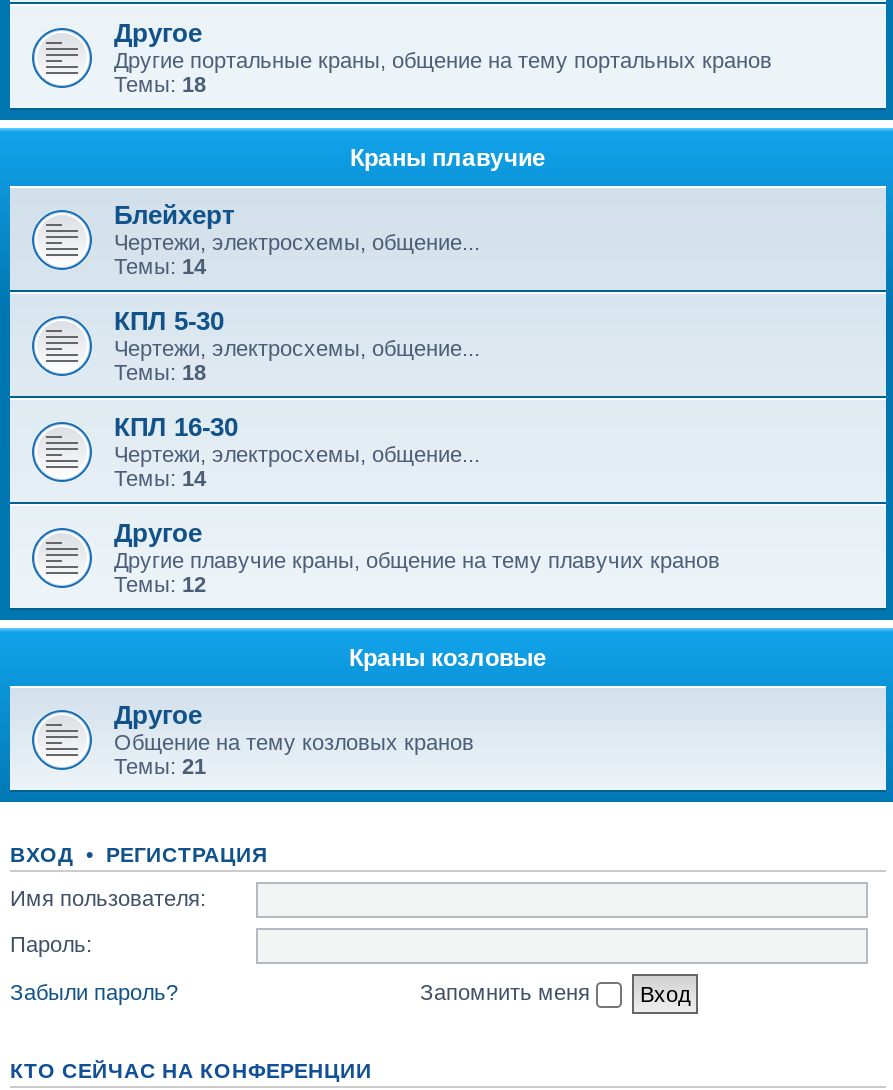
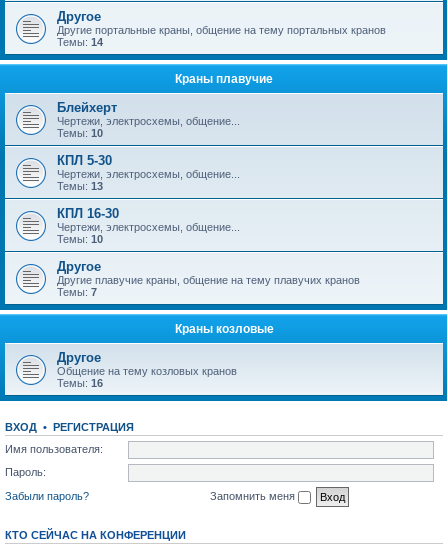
- Темы: 18
+ Темы: 14

- Темы: 14
+ Темы: 10

- Темы: 18
+ Темы: 13

- Темы: 14
+ Темы: 10

- Темы: 12
+ Темы: 7

- Темы: 21
+ Темы: 16
